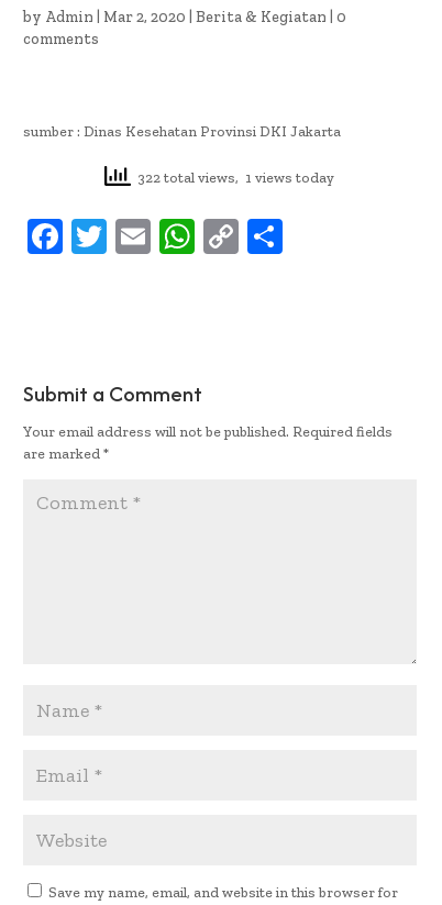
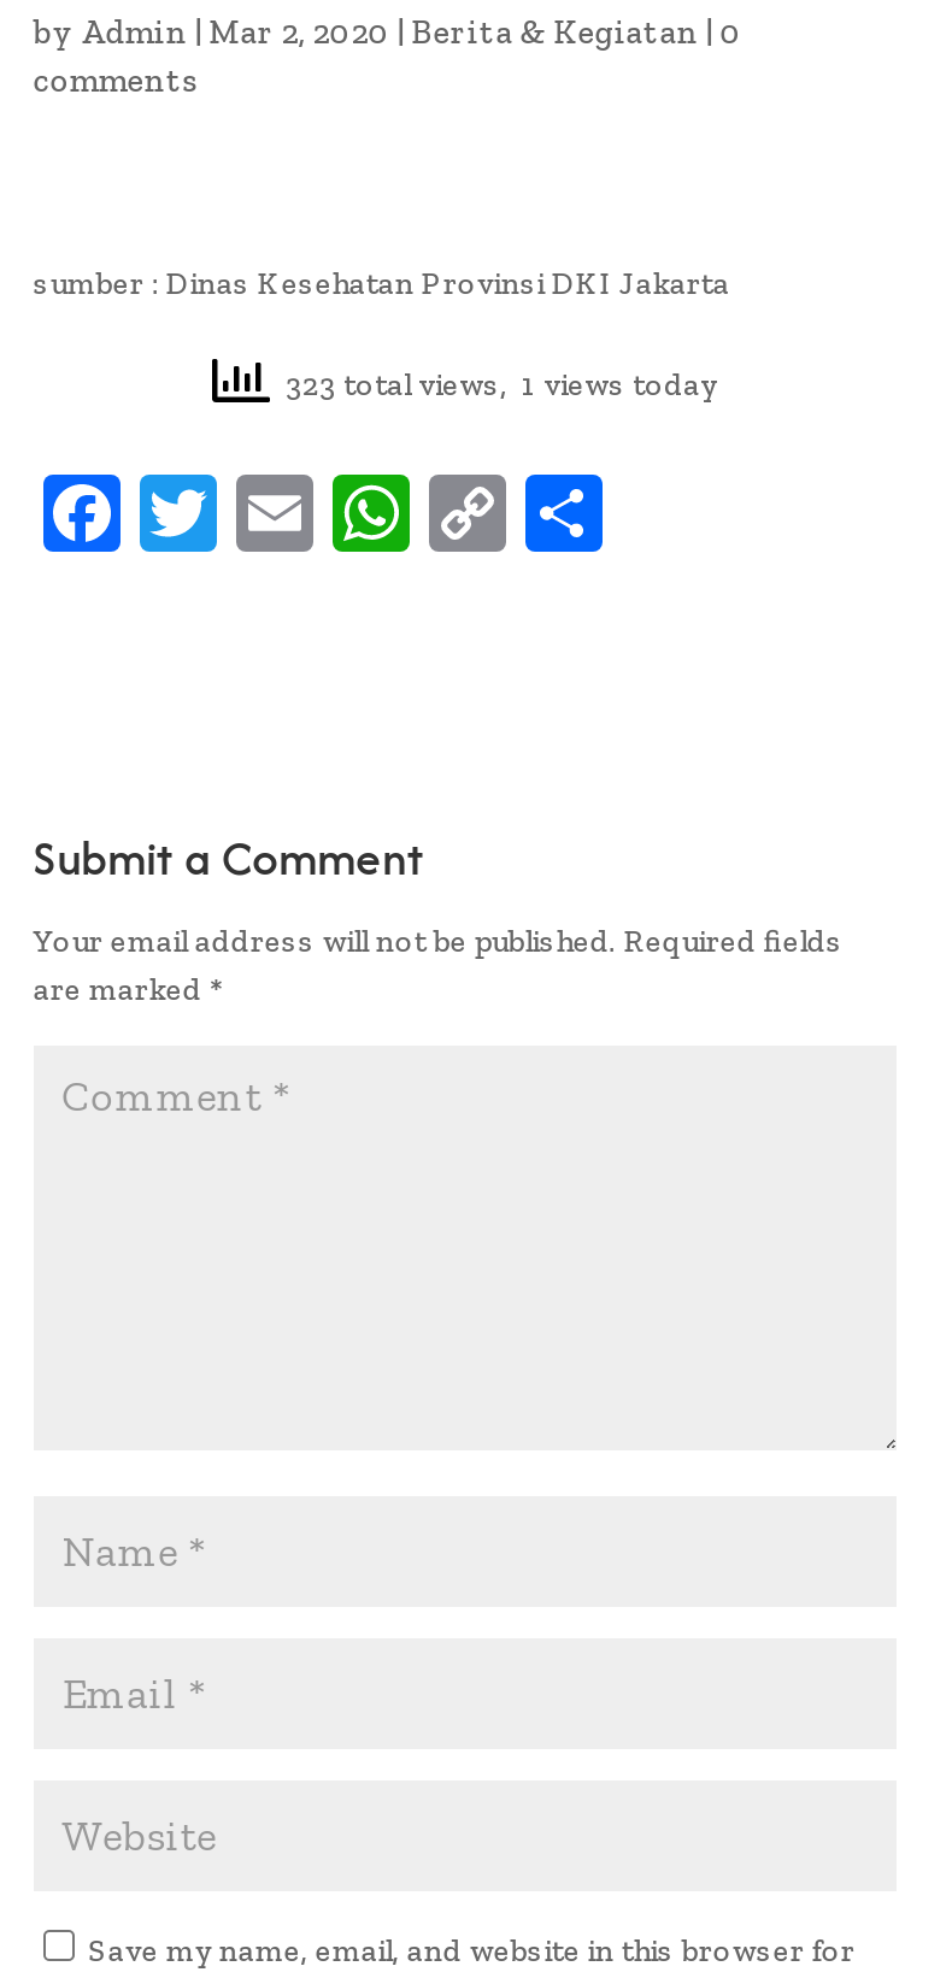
- 322 total views, 1 views today
+ 323 total views, 1 views today
